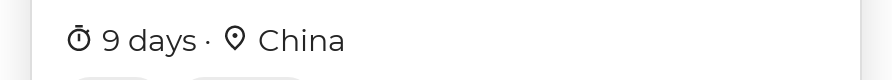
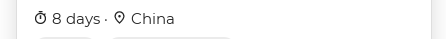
- 9 days · China
+ 8 days · China
